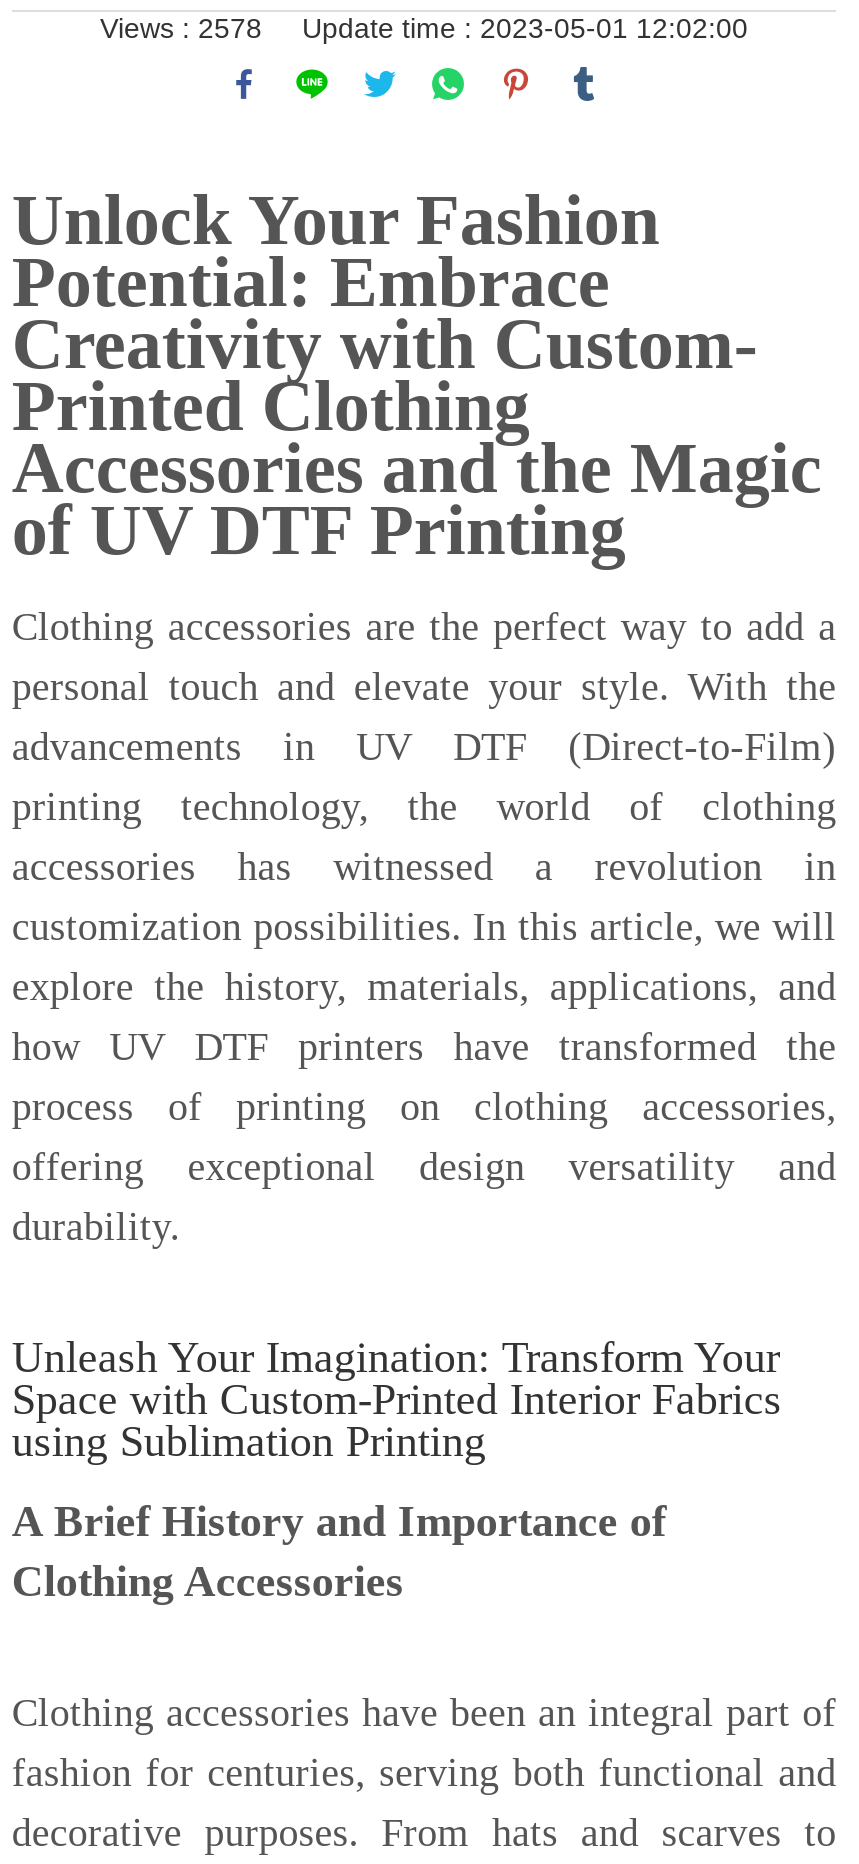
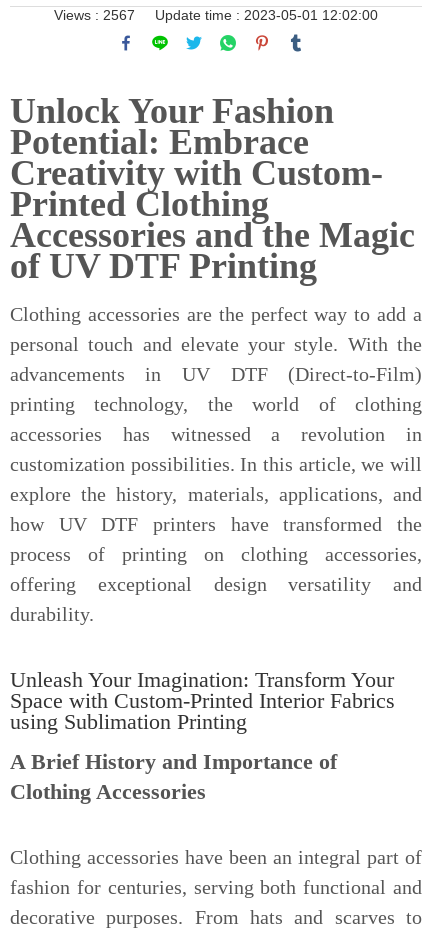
- Views : 2578 Update time : 2023-05-01 12:02:00
+ Views : 2567 Update time : 2023-05-01 12:02:00
